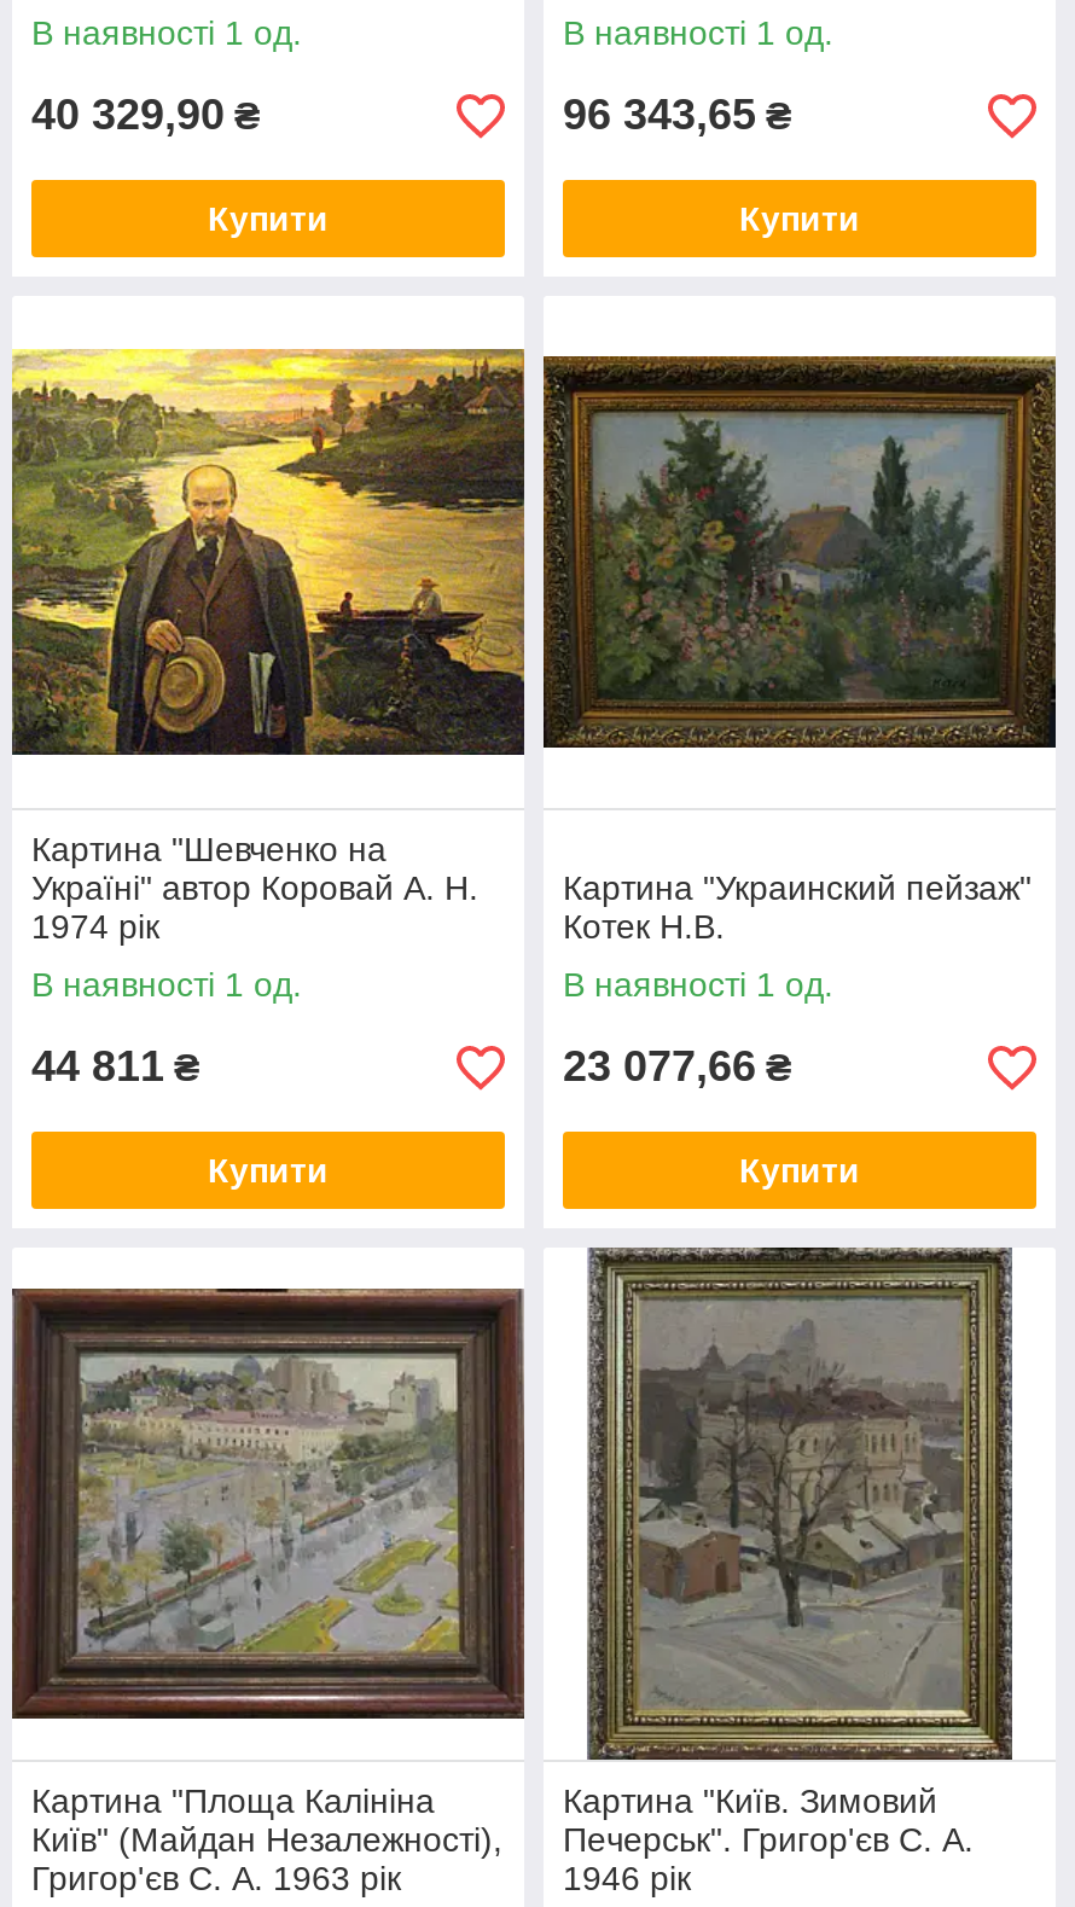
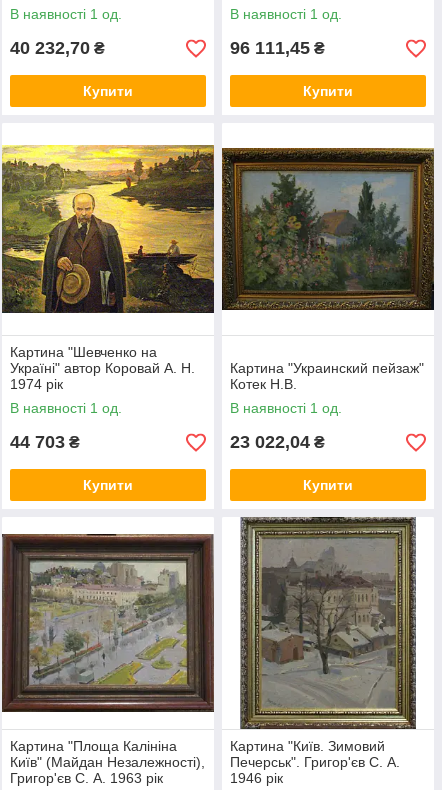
- 40 329,90 ₴
+ 40 232,70 ₴

- 96 343,65 ₴
+ 96 111,45 ₴

- 44 811 ₴
+ 44 703 ₴

- 23 077,66 ₴
+ 23 022,04 ₴
